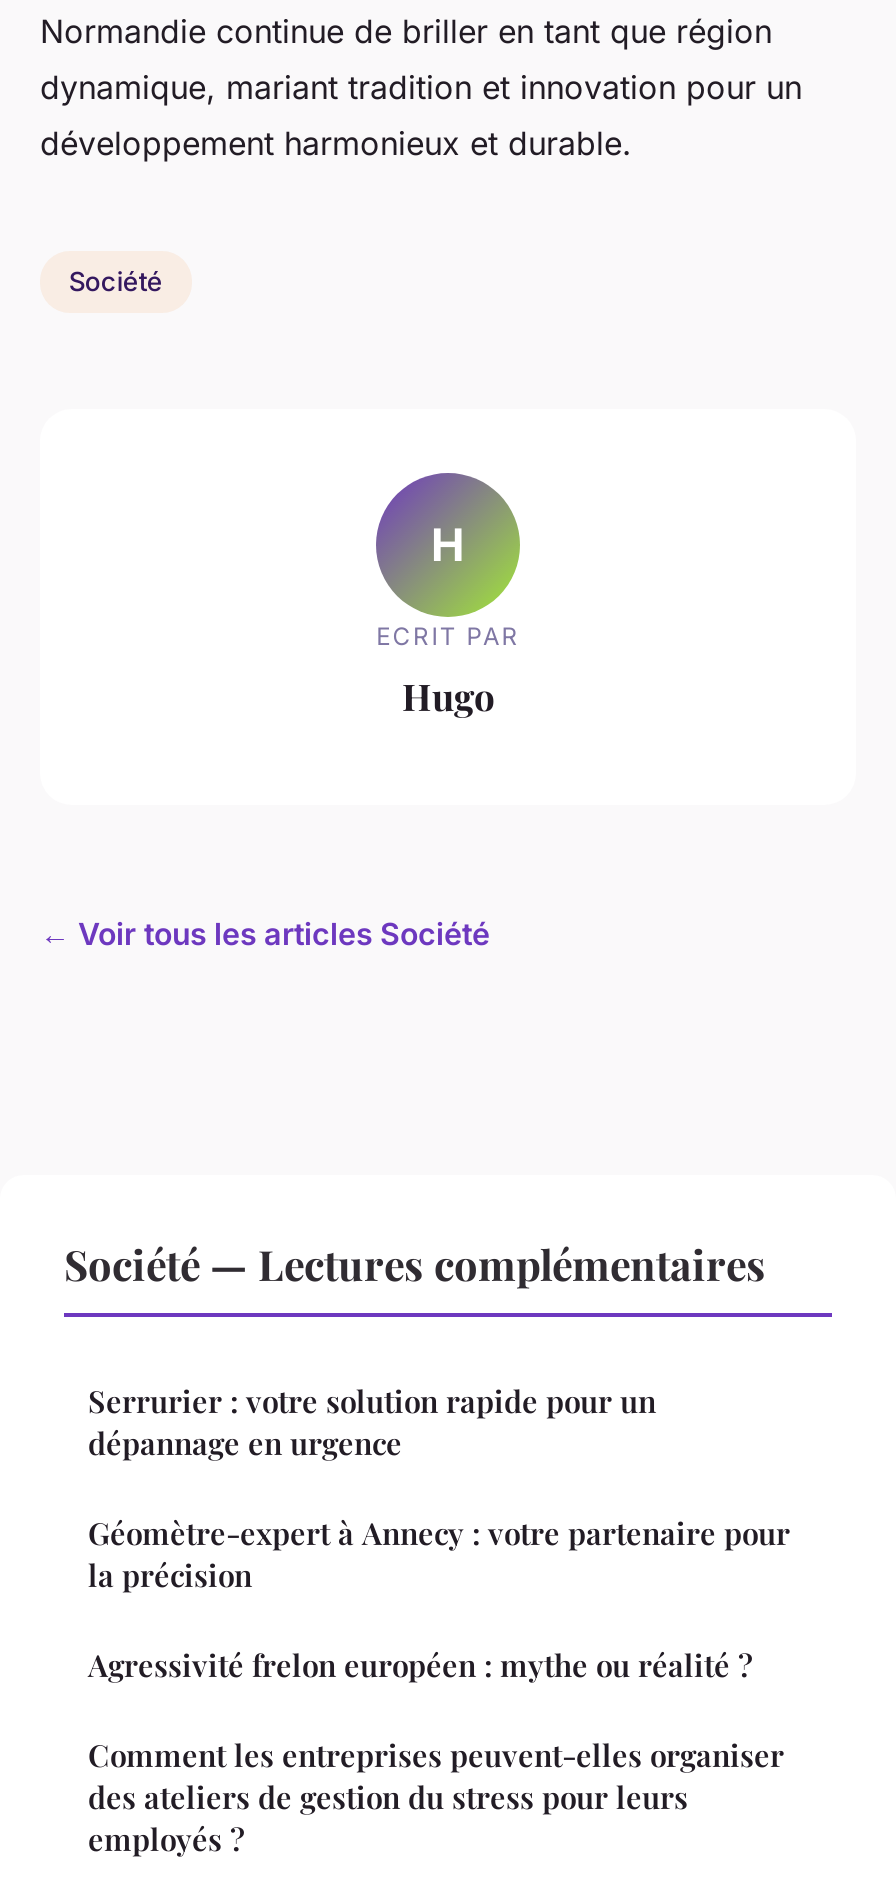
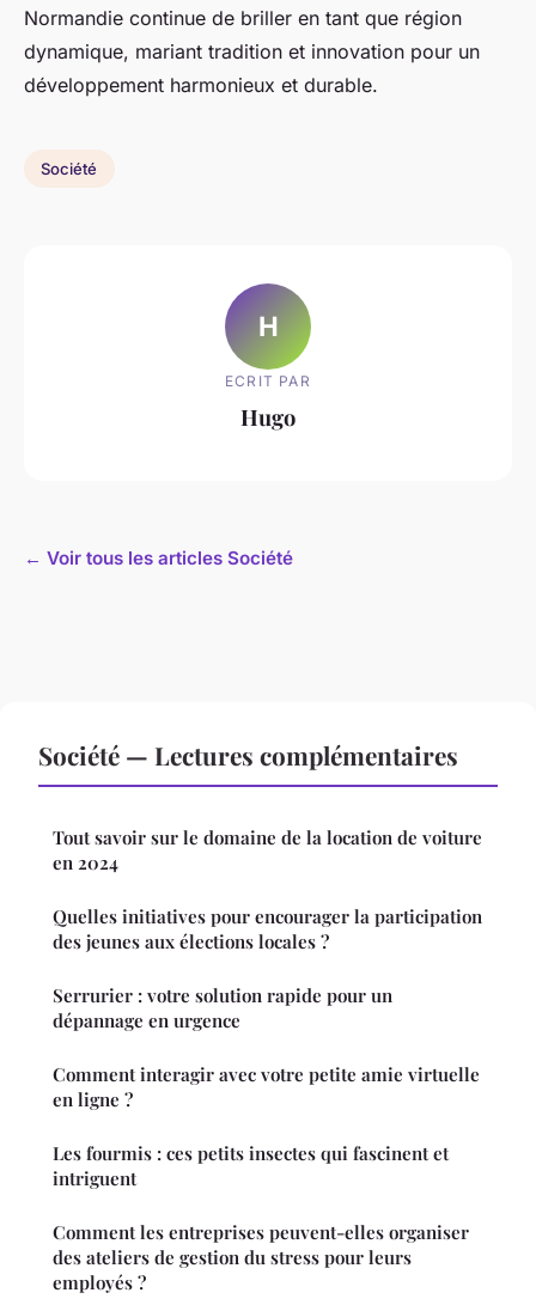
+ Tout savoir sur le domaine de la location de voiture
+ en 2024
+ Quelles initiatives pour encourager la participation
+ des jeunes aux élections locales ?

- Géomètre-expert à Annecy : votre partenaire pour
- la précision
+ Comment interagir avec votre petite amie virtuelle
+ en ligne ?

- Agressivité frelon européen : mythe ou réalité ?
+ Les fourmis : ces petits insectes qui fascinent et
+ intriguent
